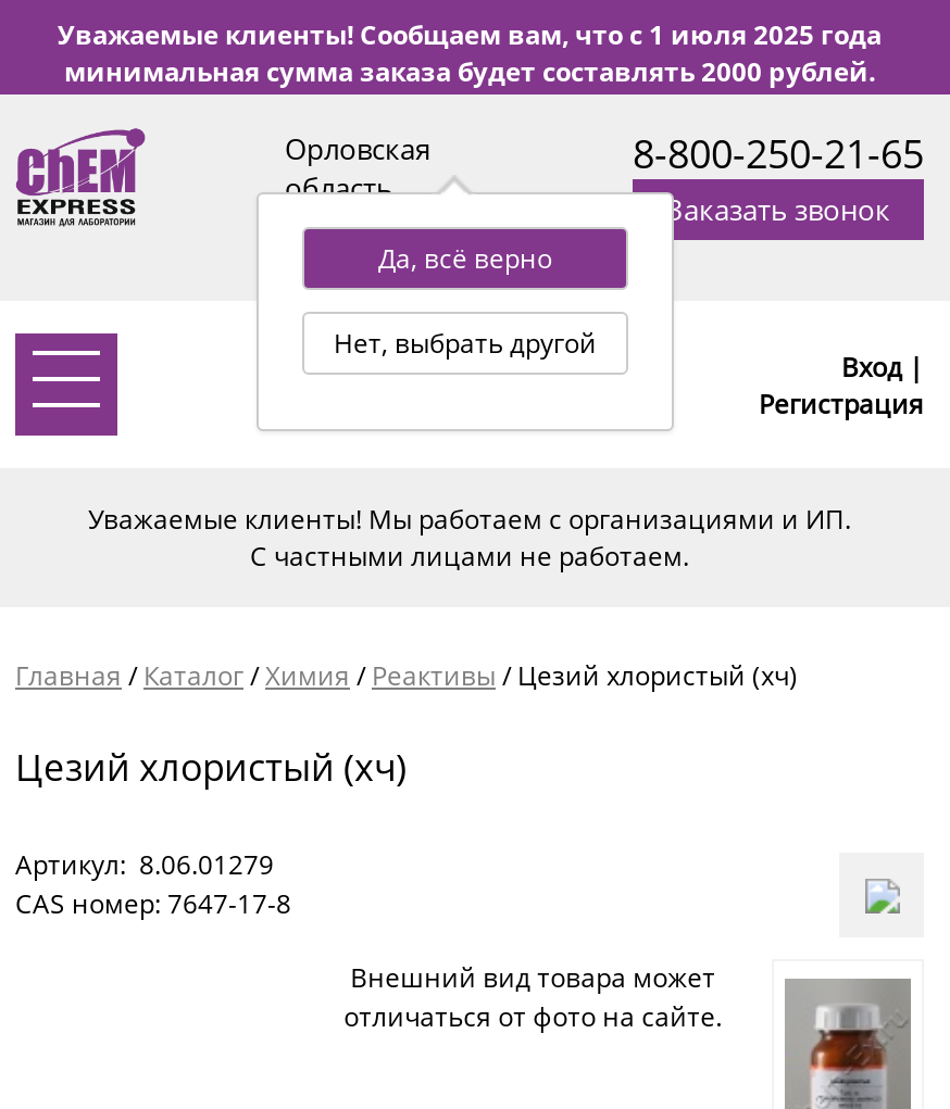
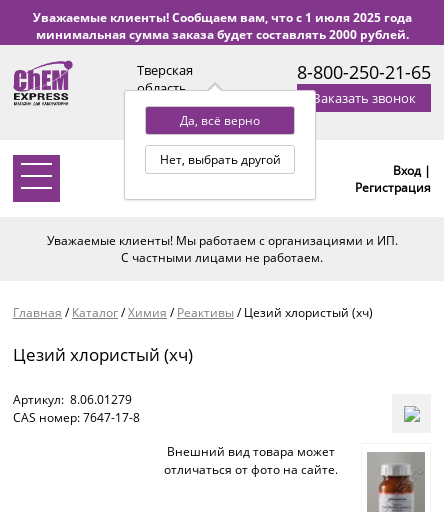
- Орловская
+ Тверская
